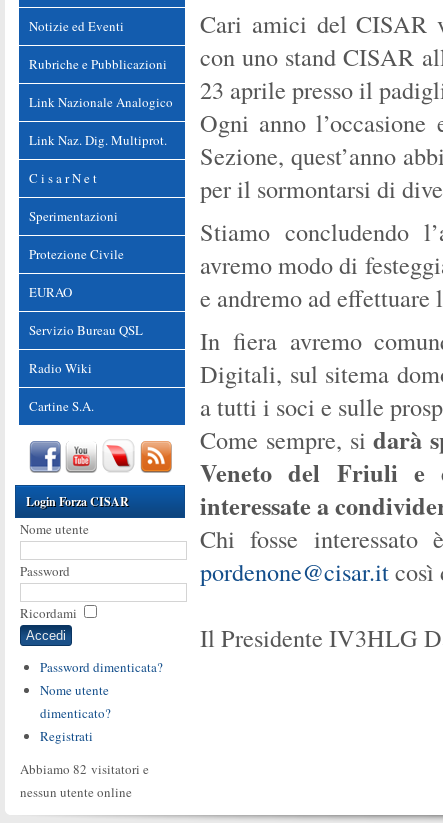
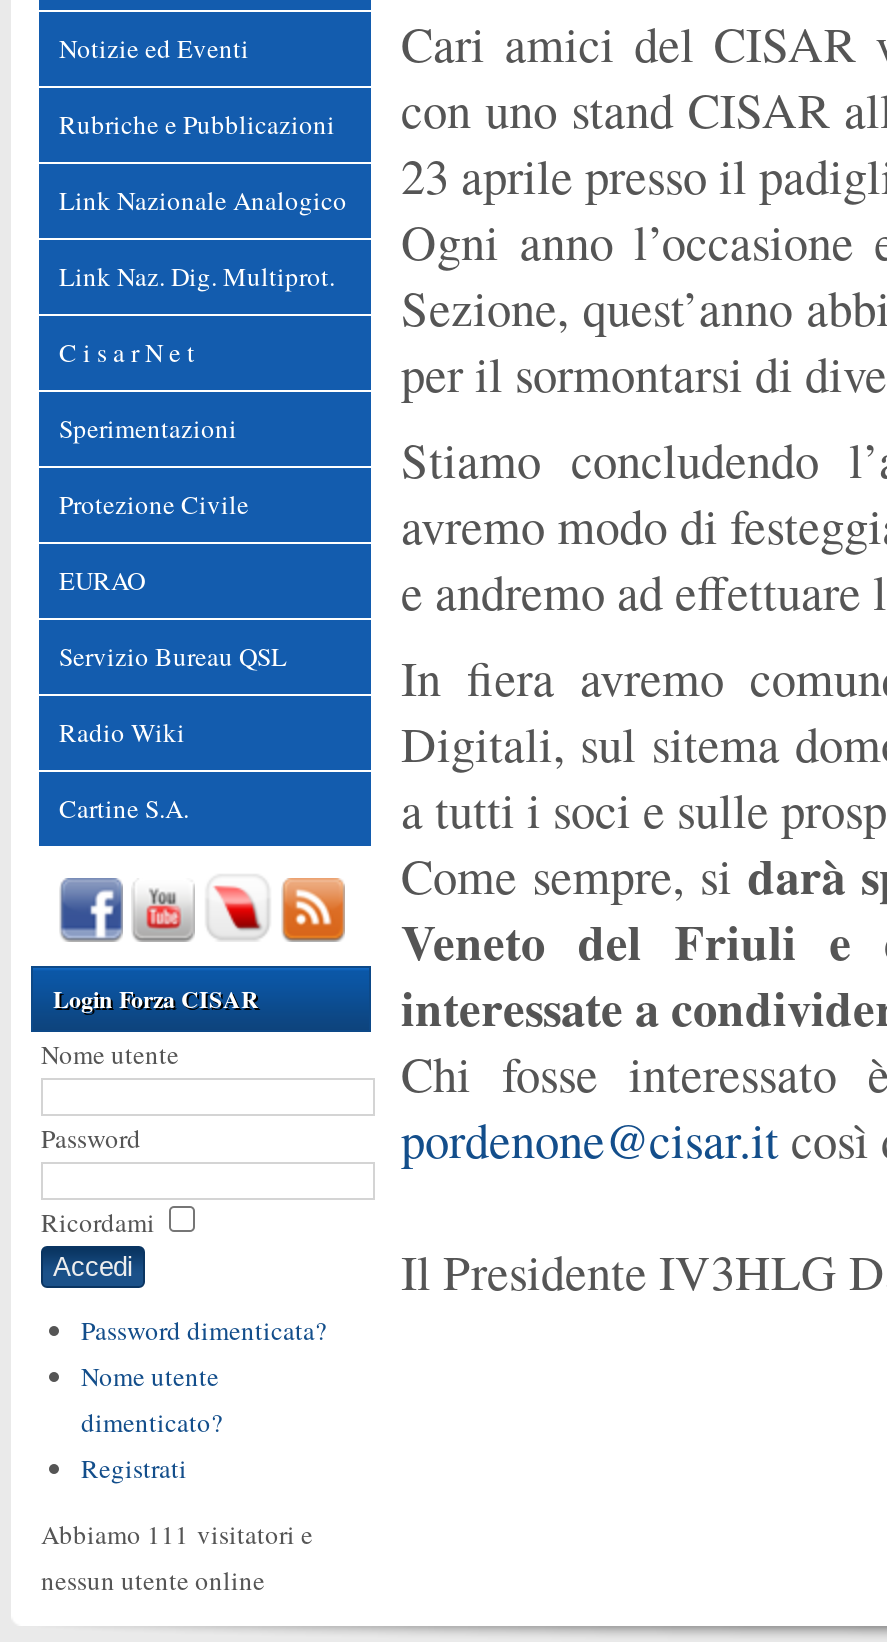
- Abbiamo 82 visitatori e
+ Abbiamo 111 visitatori e
